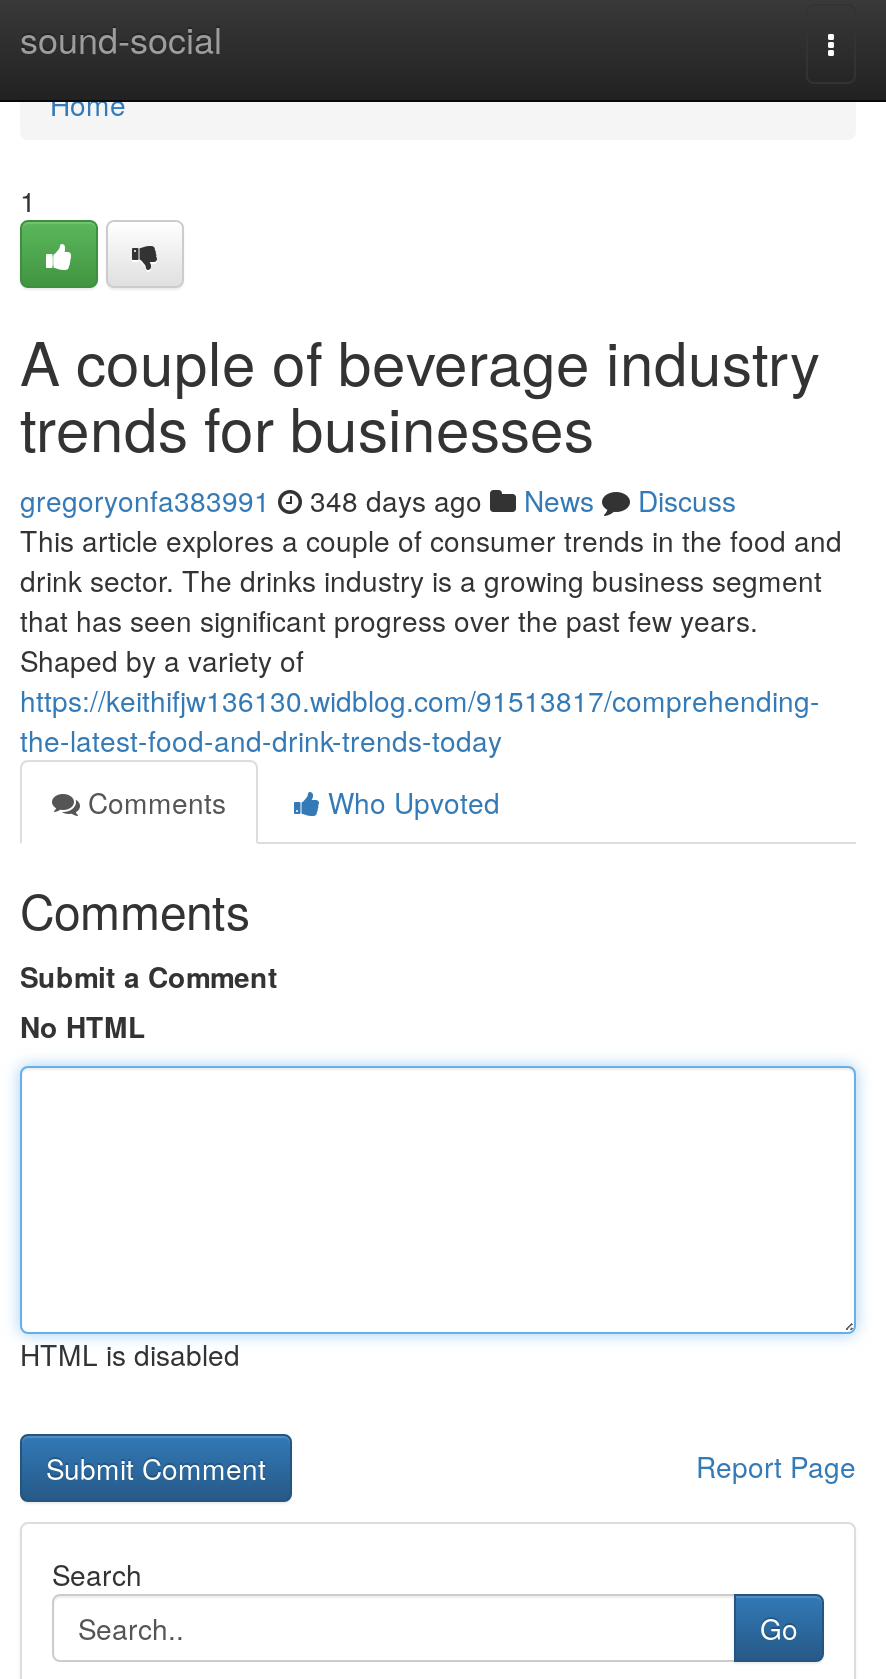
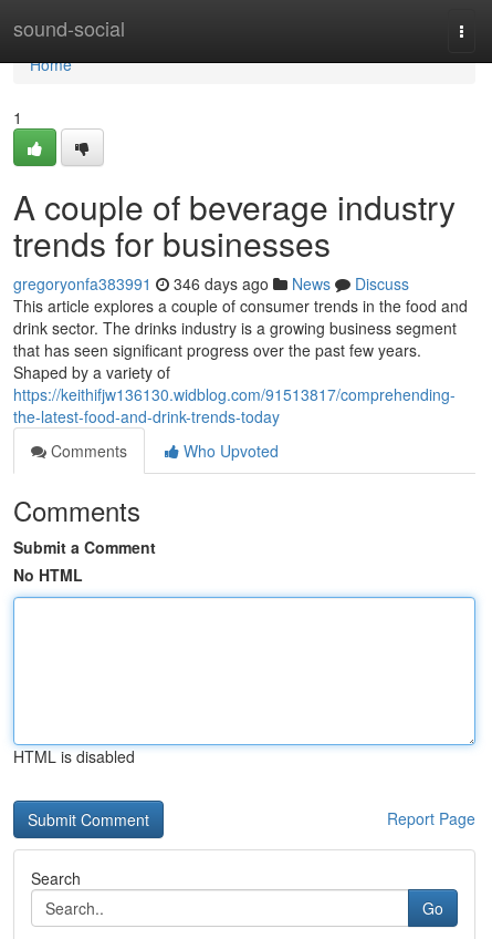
- gregoryonfa383991 348 days ago News Discuss
+ gregoryonfa383991 346 days ago News Discuss
